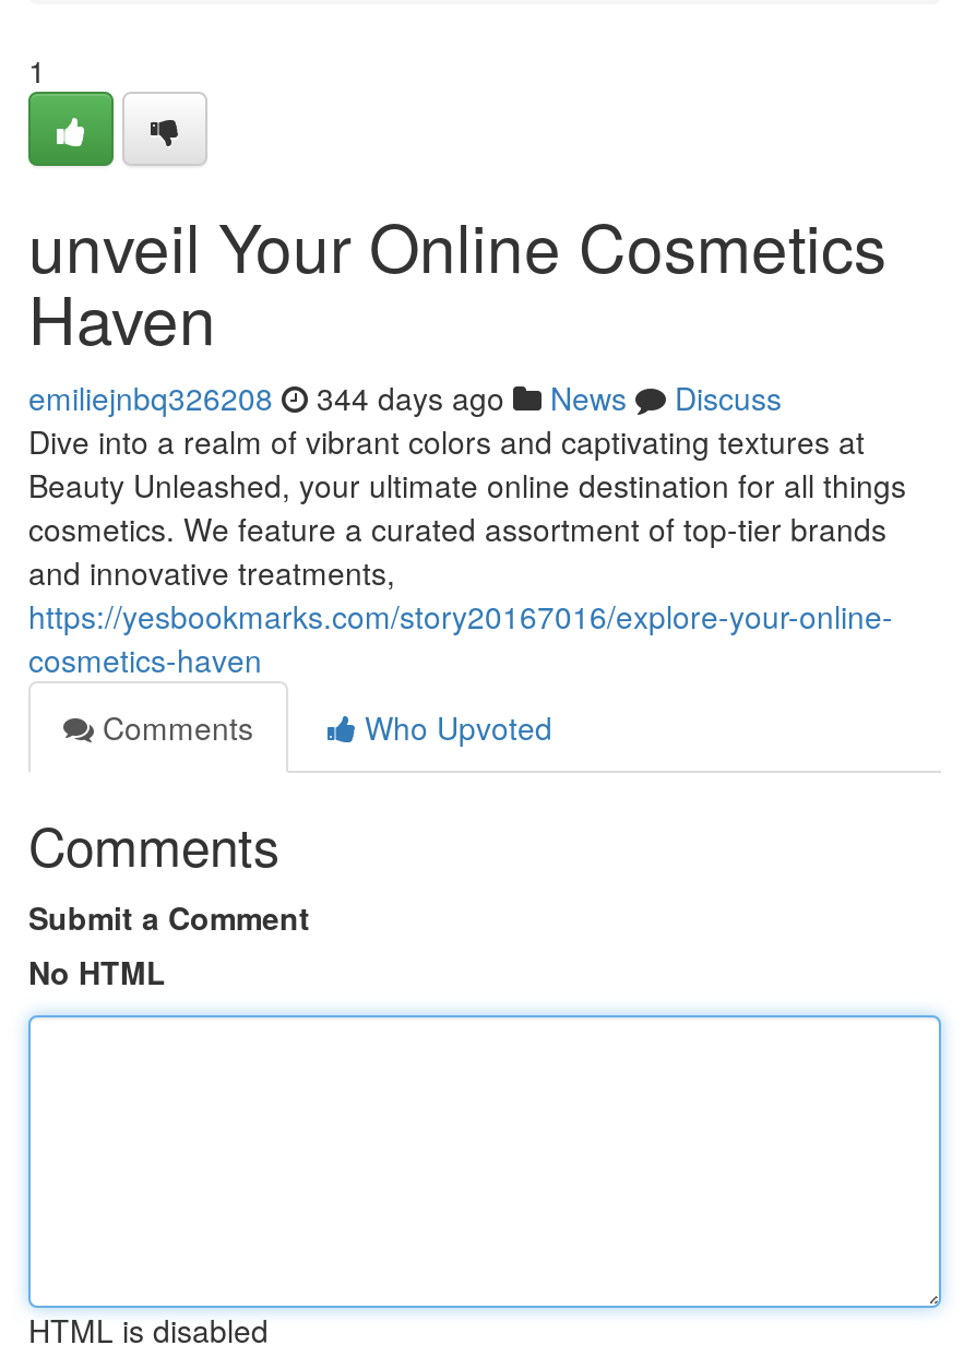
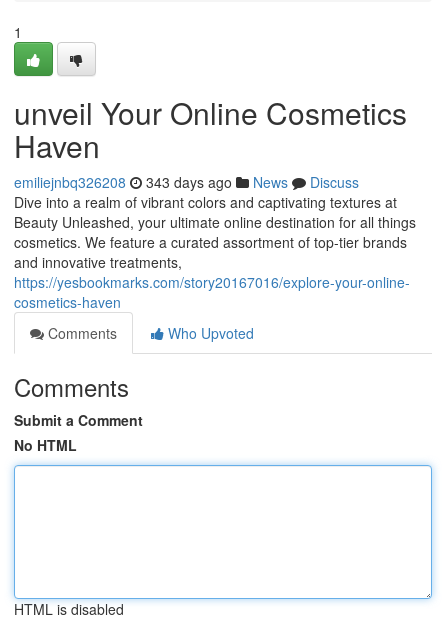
- emiliejnbq326208 344 days ago News Discuss
+ emiliejnbq326208 343 days ago News Discuss
